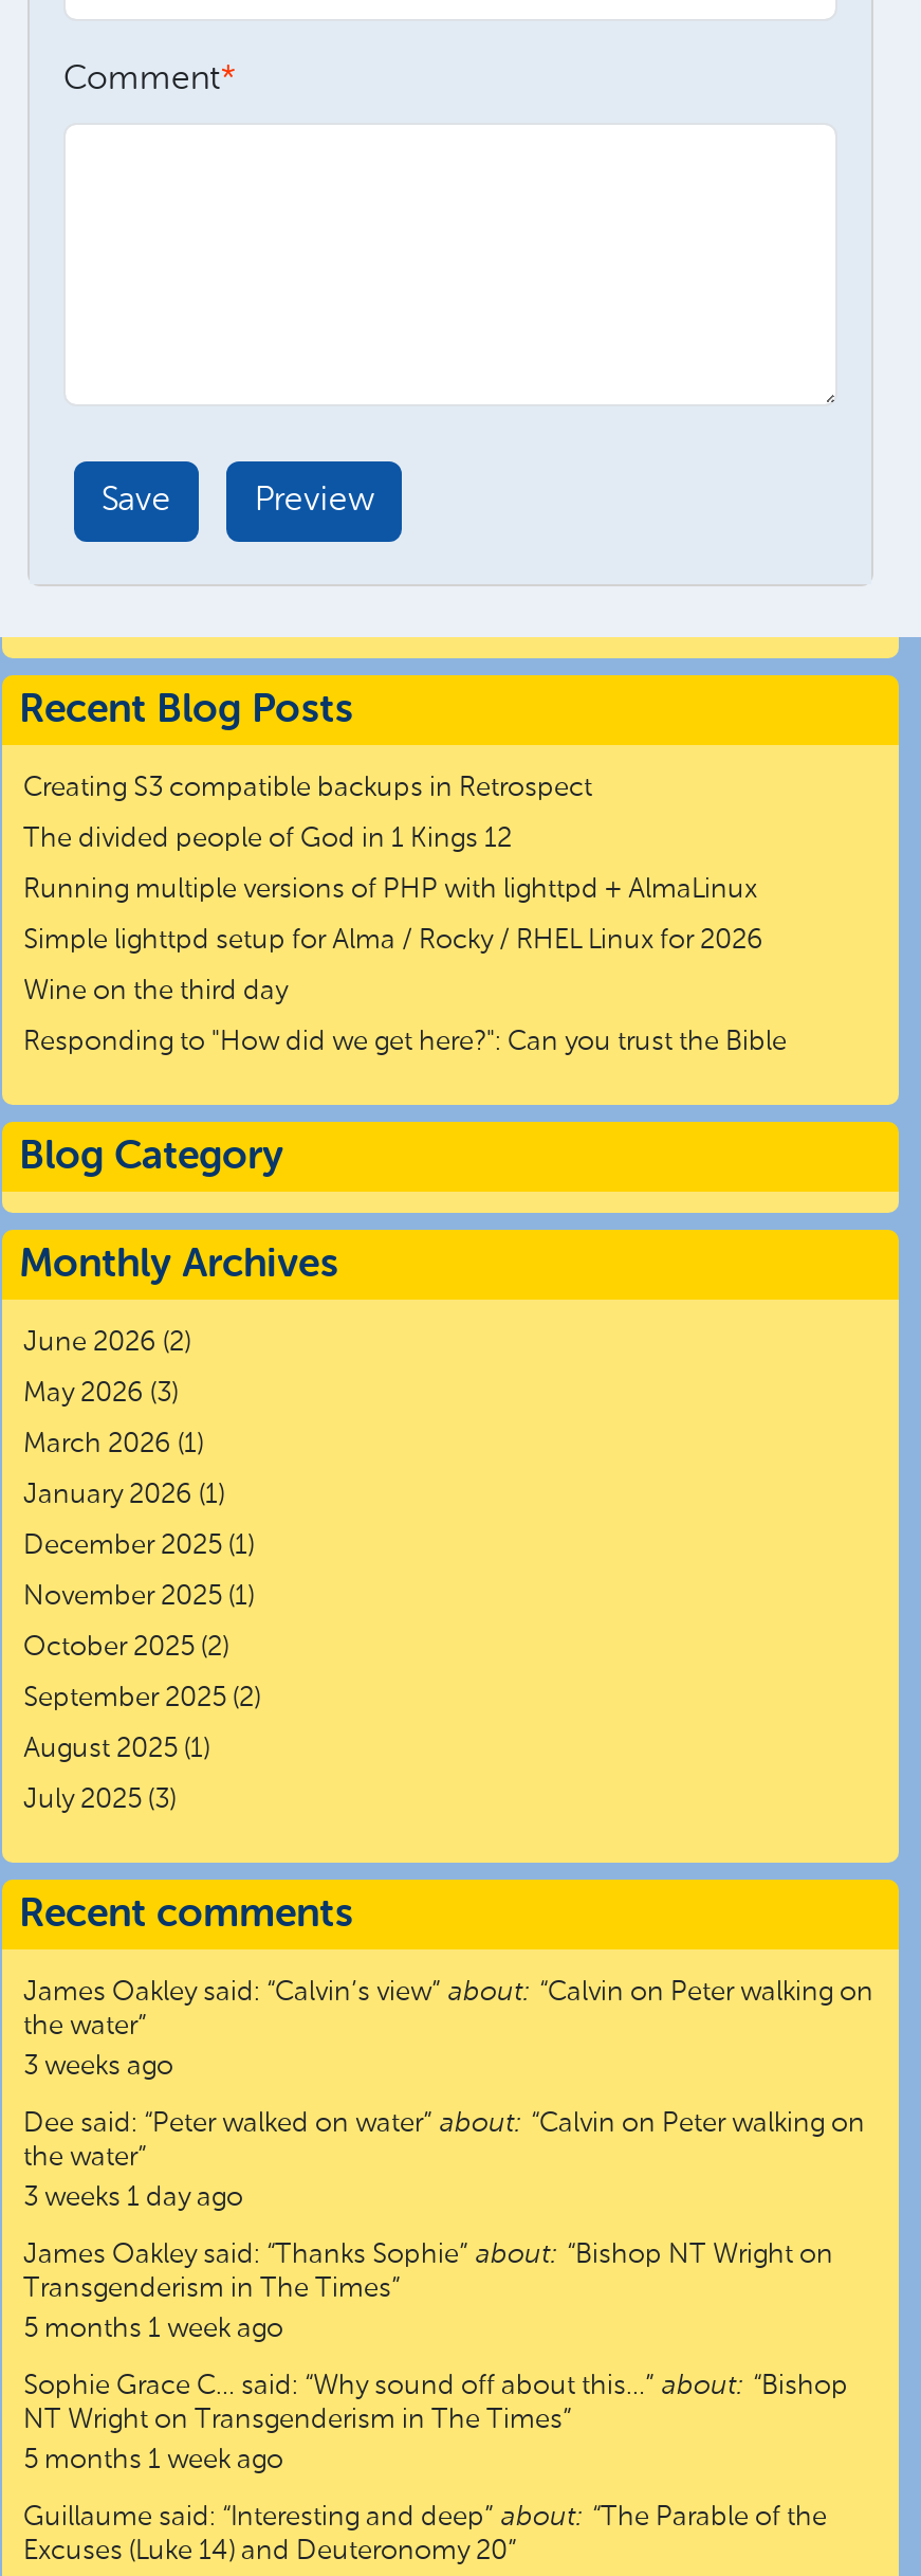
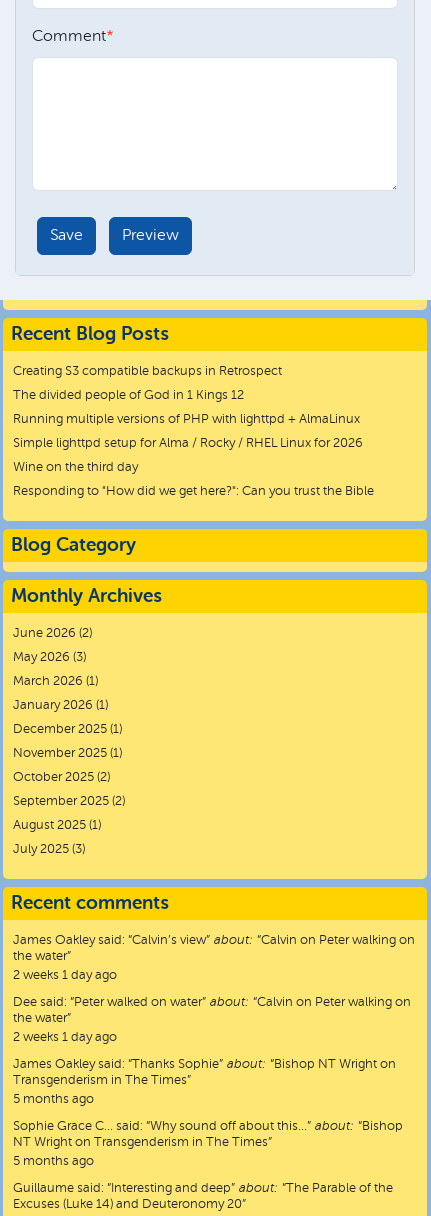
- 3 weeks ago
+ 2 weeks 1 day ago

- 3 weeks 1 day ago
+ 2 weeks 1 day ago

- 5 months 1 week ago
+ 5 months ago

- 5 months 1 week ago
+ 5 months ago
